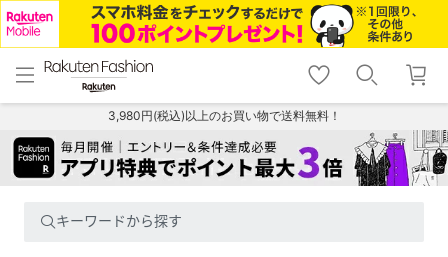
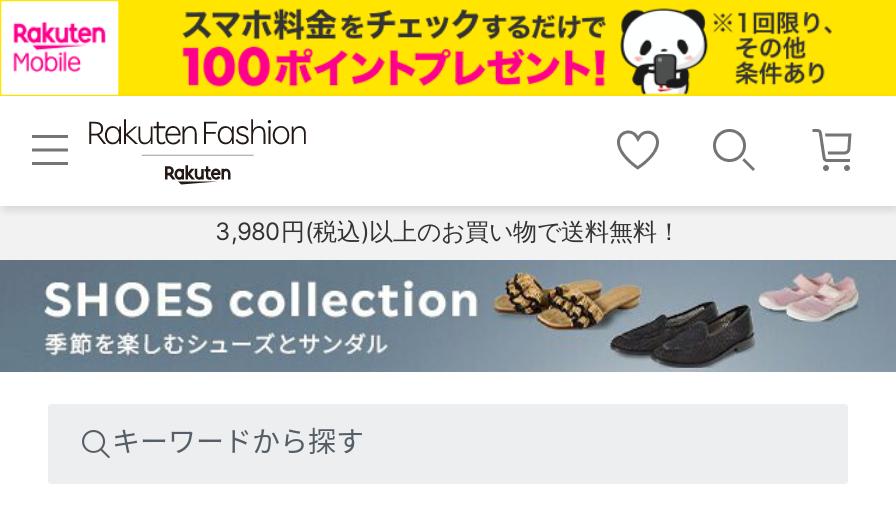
- [image]
+ [image]
